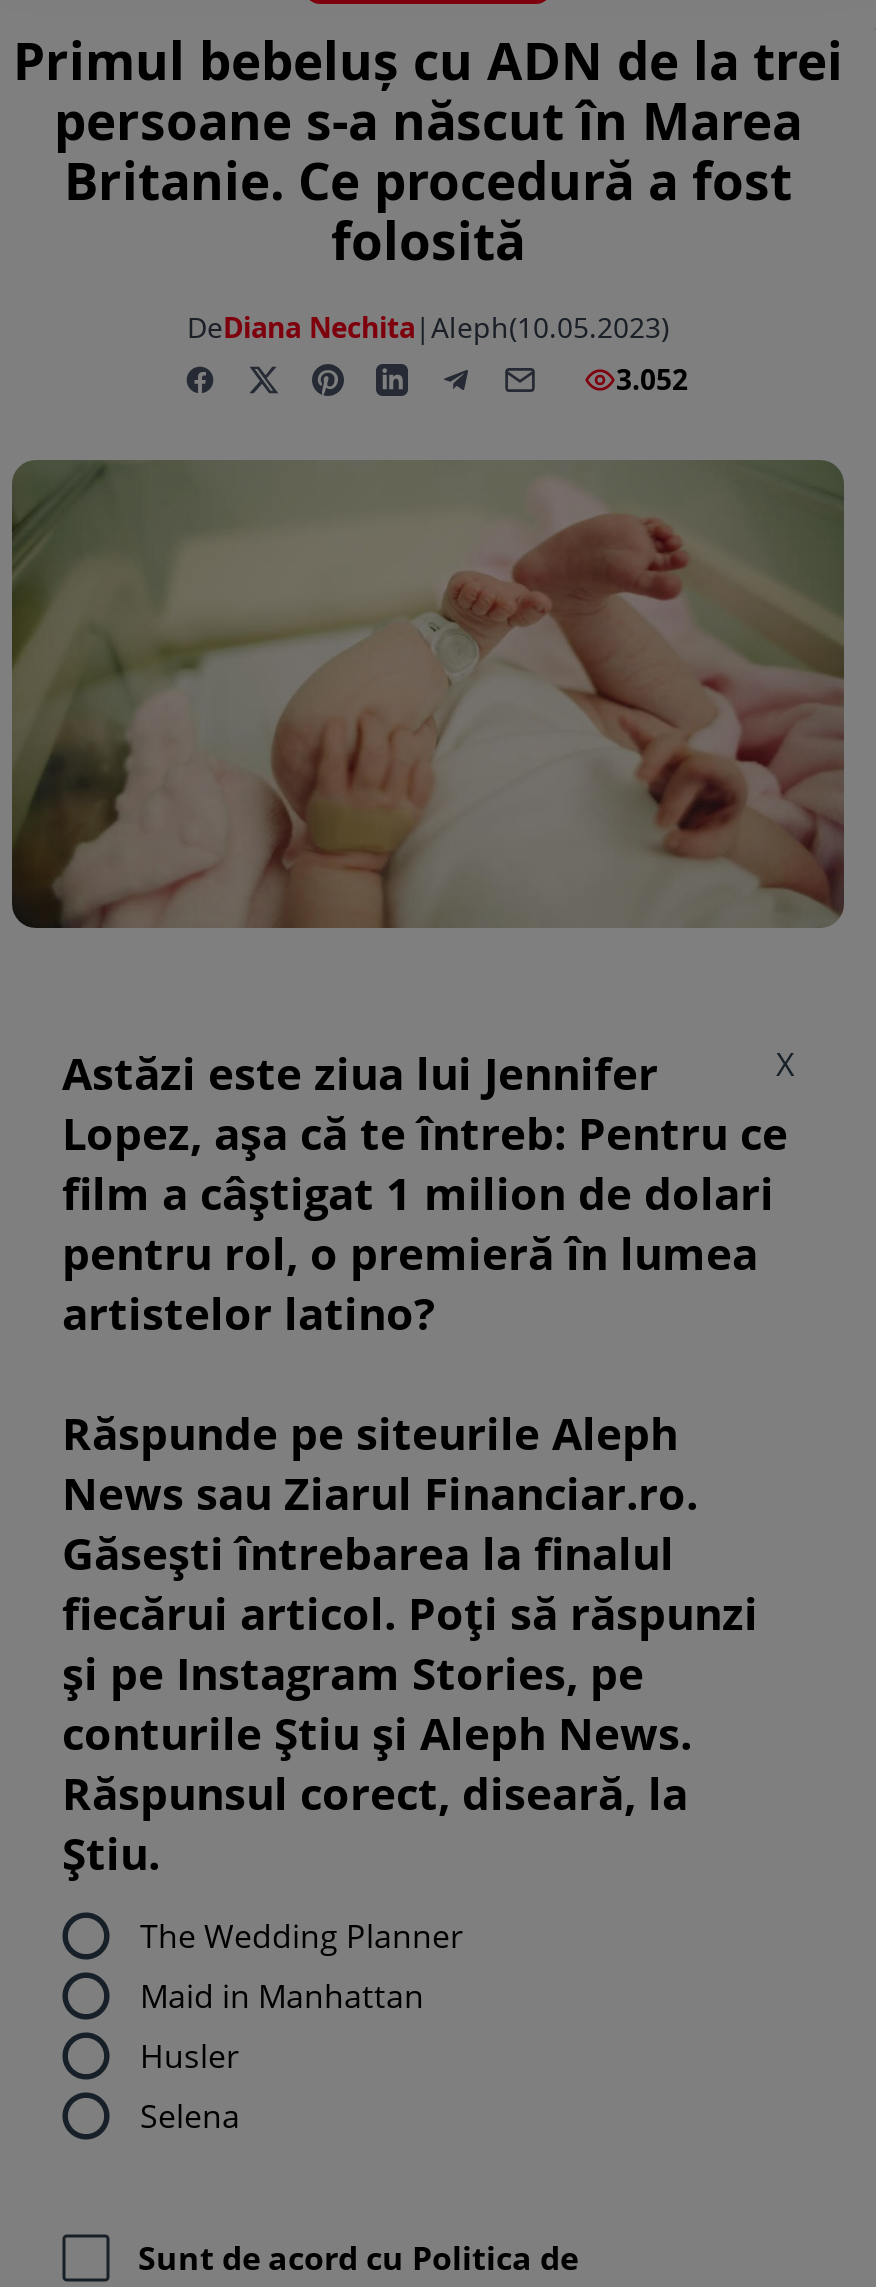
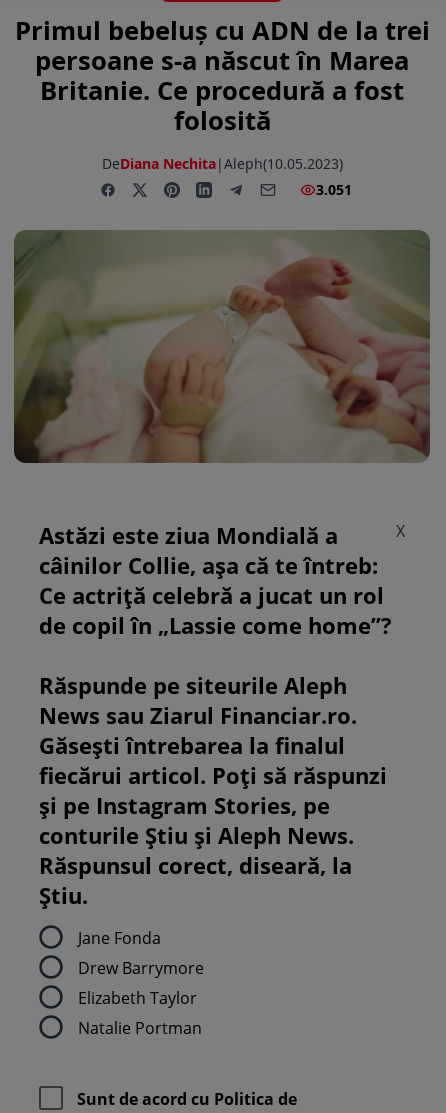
- 3.052
+ 3.051

- Astăzi este ziua lui Jennifer
- Lopez, așa că te întreb: Pentru ce
- film a câștigat 1 milion de dolari
- pentru rol, o premieră în lumea
- artistelor latino?
+ Astăzi este ziua Mondială a
+ câinilor Collie, așa că te întreb:
+ Ce actriță celebră a jucat un rol
+ de copil în „Lassie come home”?

- The Wedding Planner
- Maid in Manhattan
- Husler
- Selena
+ Jane Fonda
+ Drew Barrymore
+ Elizabeth Taylor
+ Natalie Portman
